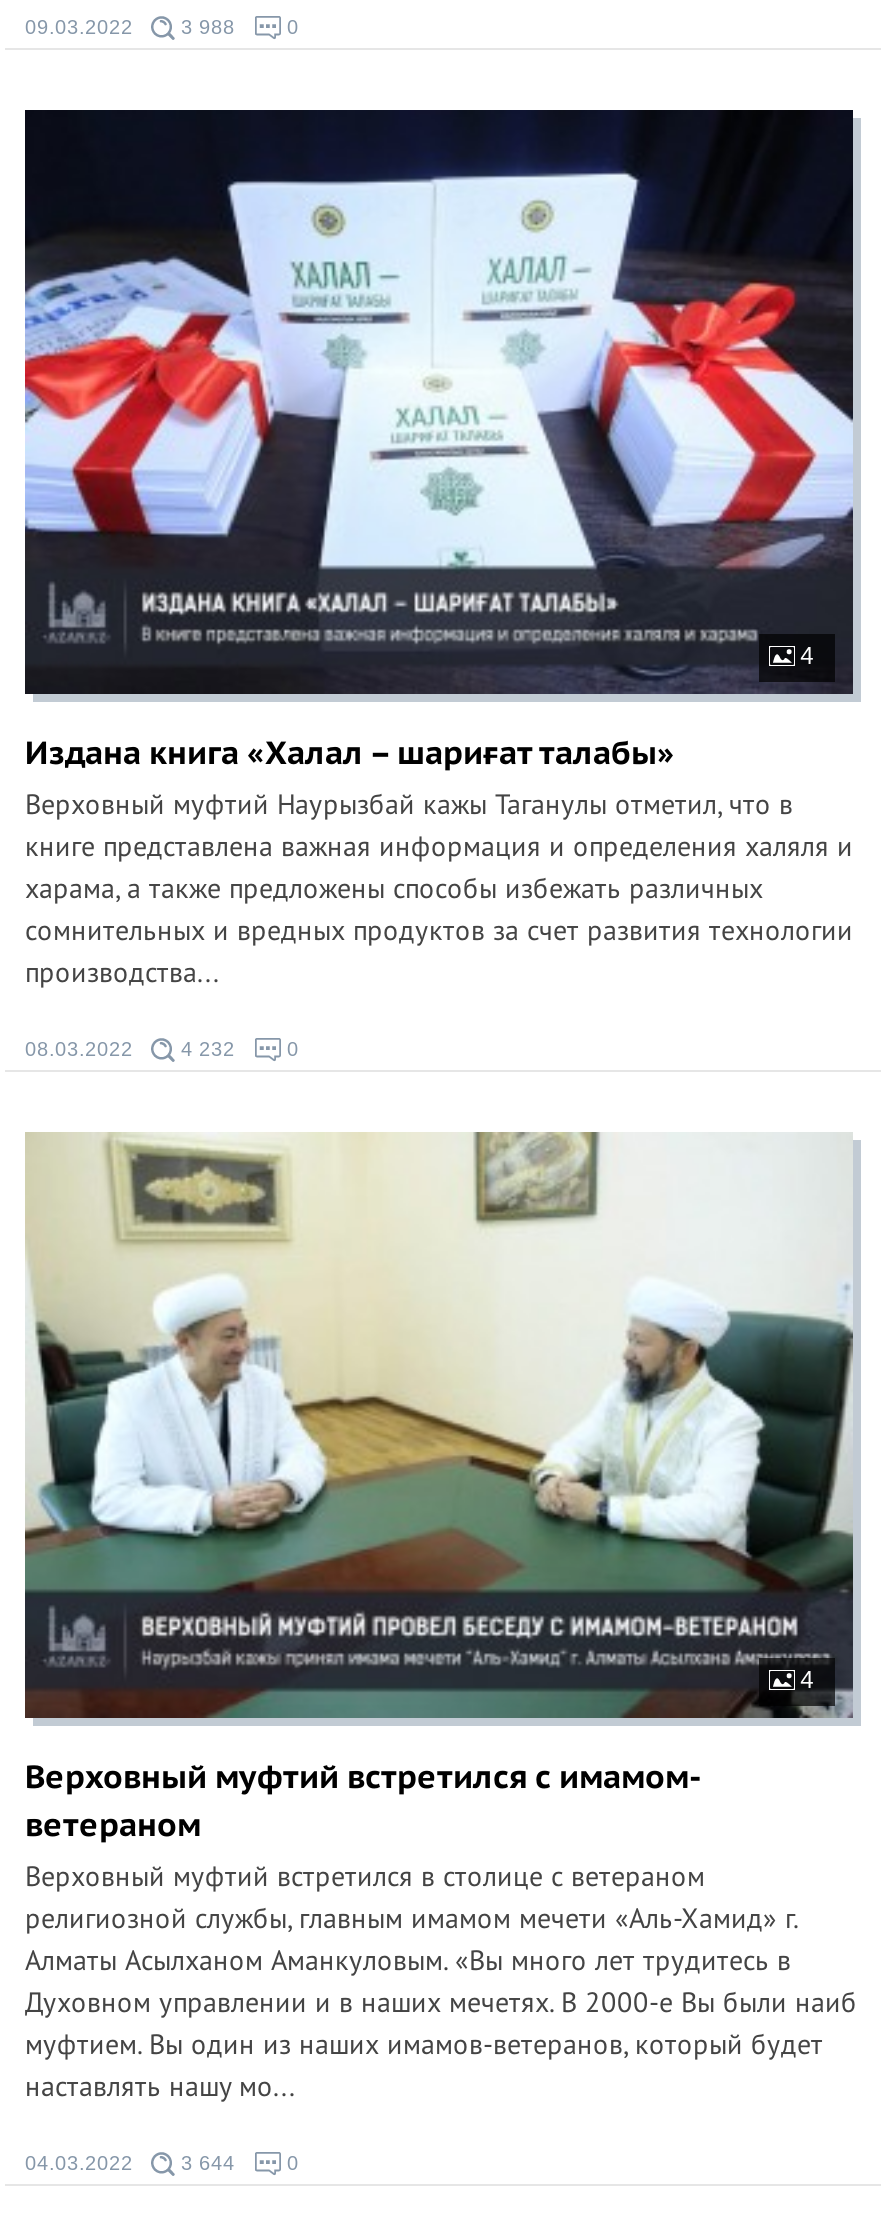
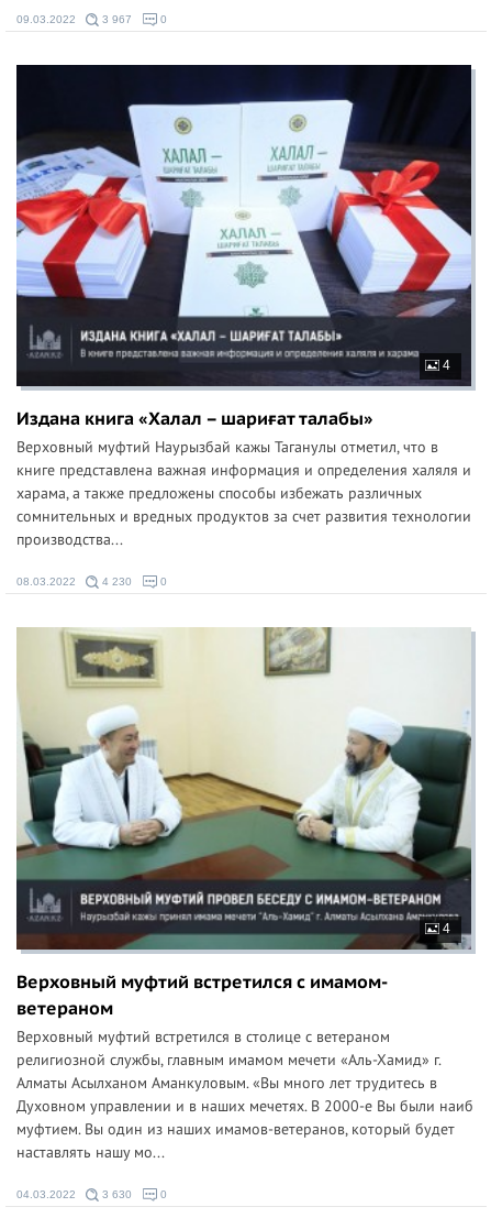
- 09.03.2022 3 988
+ 09.03.2022 3 967

- 08.03.2022 4 232
+ 08.03.2022 4 230

- 04.03.2022 3 644
+ 04.03.2022 3 630
